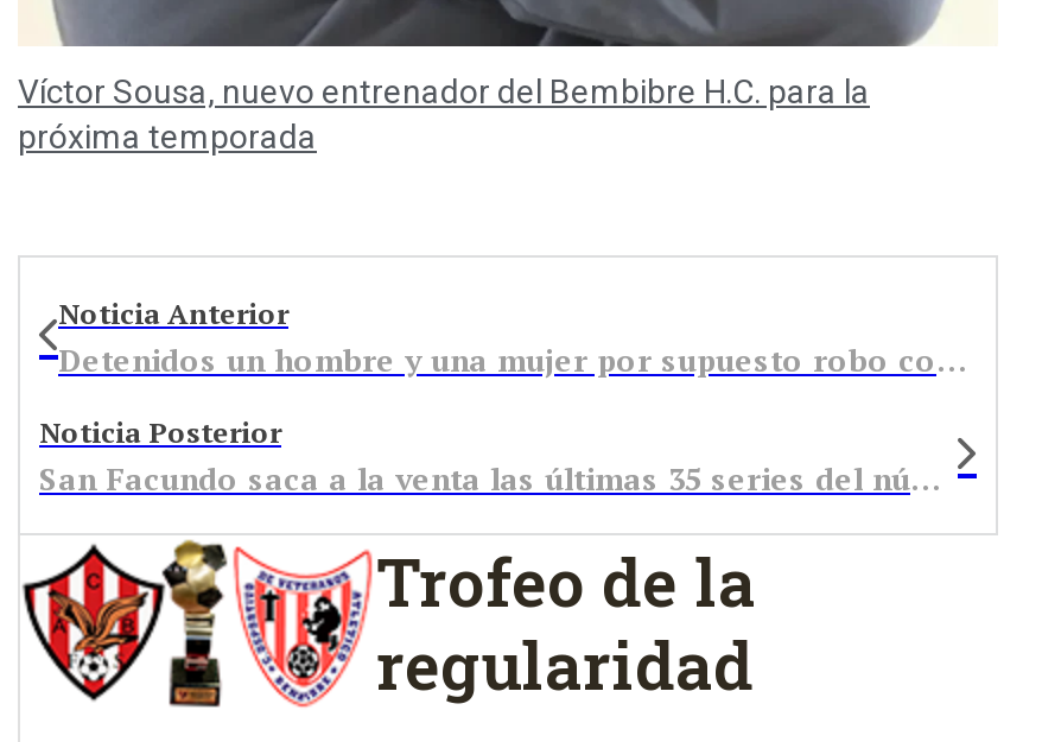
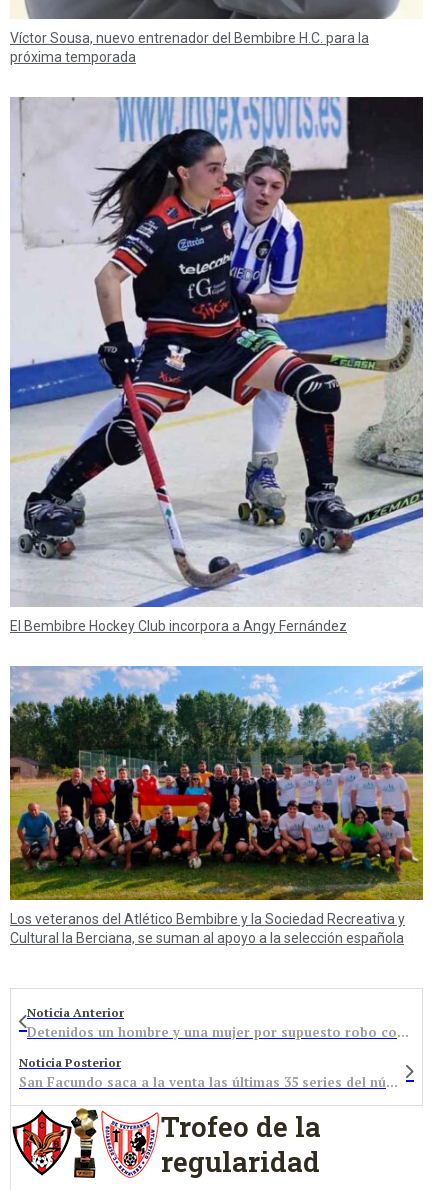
+ [image]
+ El Bembibre Hockey Club incorpora a Angy Fernández

+ [image]
+ Los veteranos del Atlético Bembibre y la Sociedad Recreativa y
+ Cultural la Berciana, se suman al apoyo a la selección española
